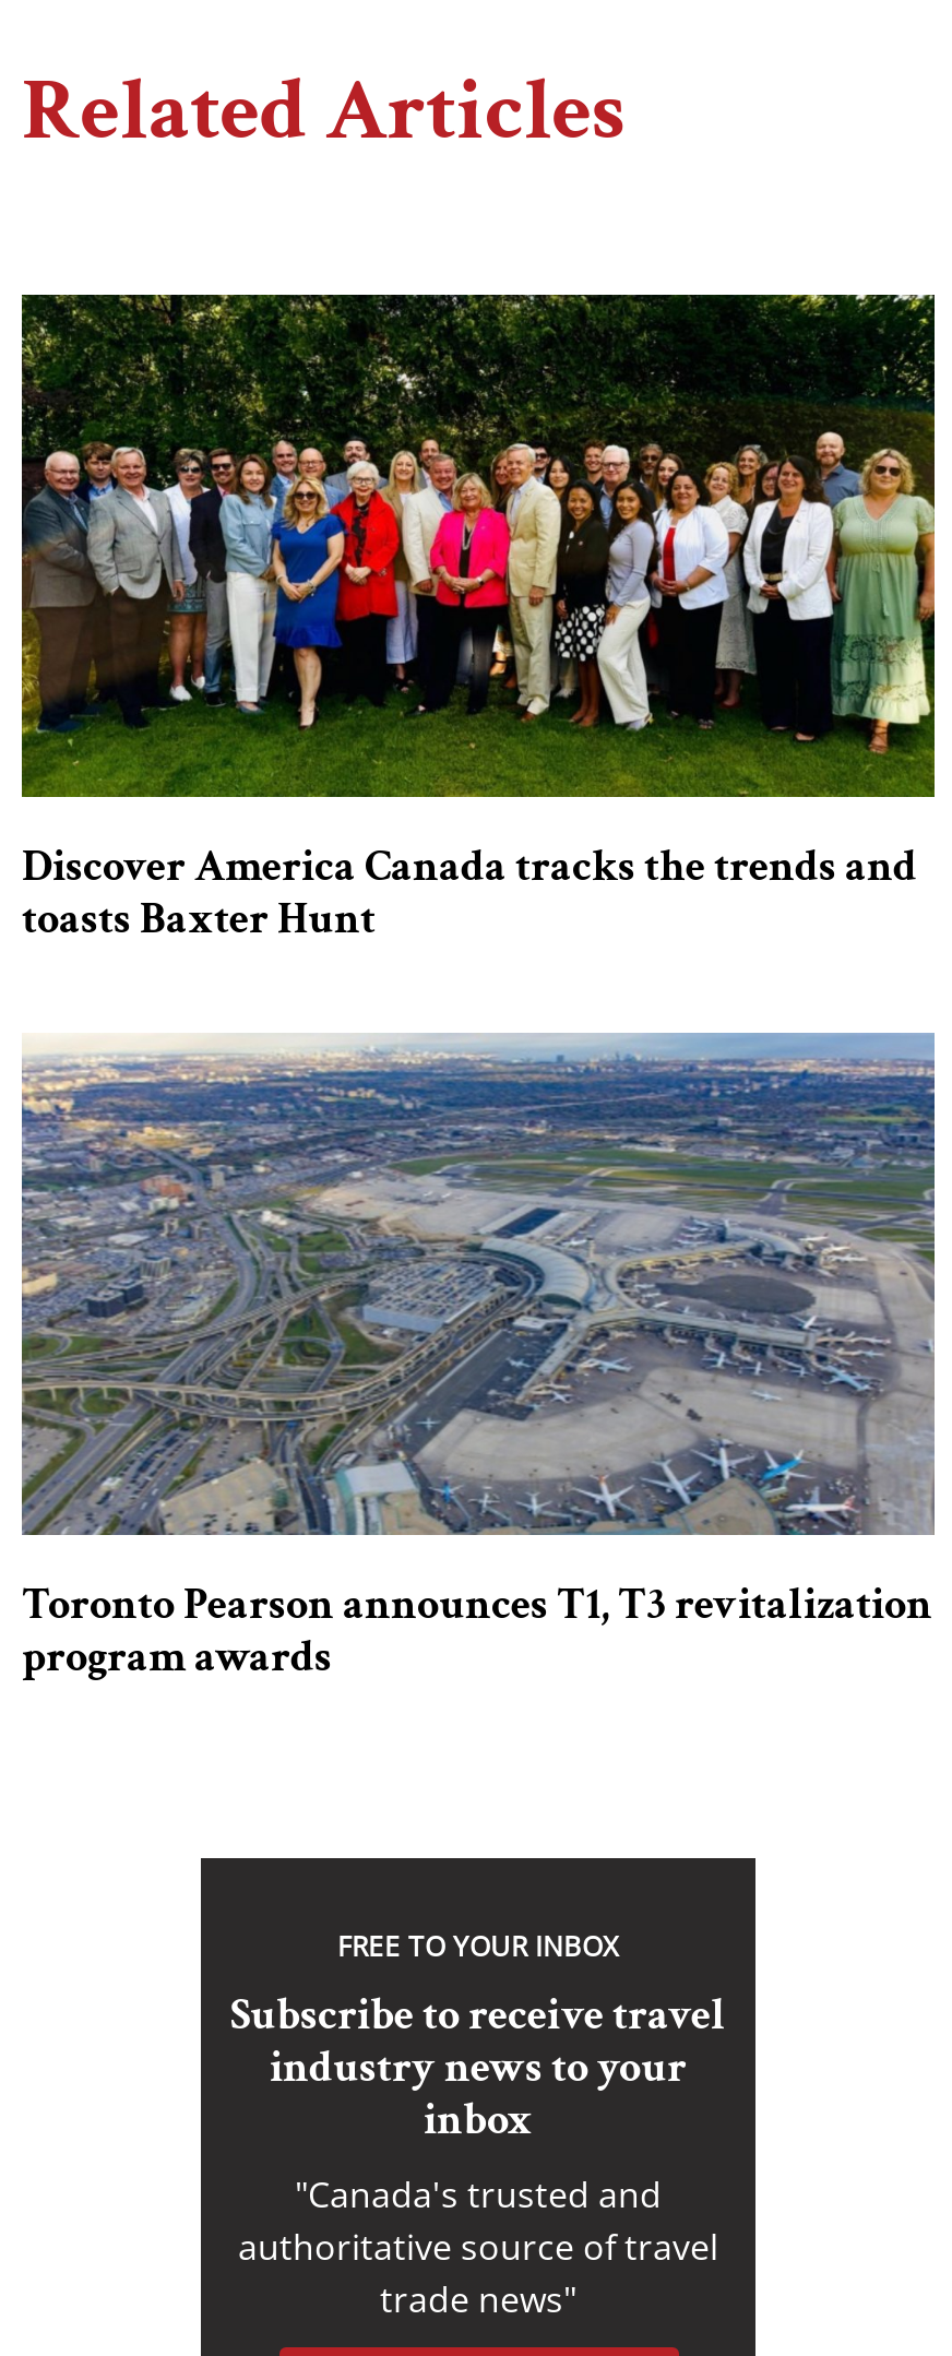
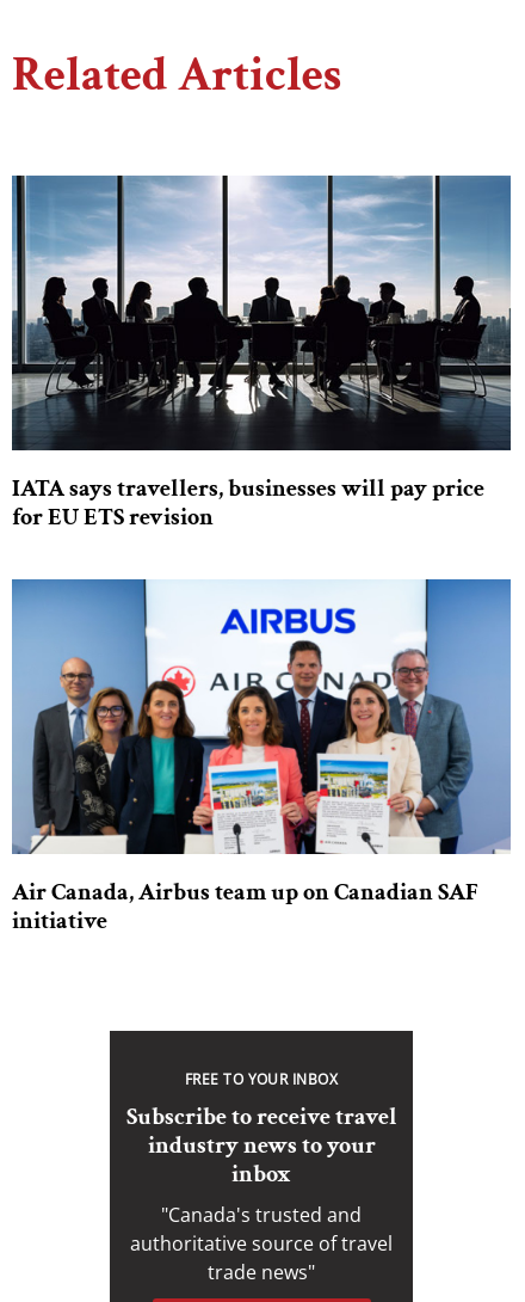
- [image]
- Discover America Canada tracks the trends and
- toasts Baxter Hunt
+ [image]
+ IATA says travellers, businesses will pay price
+ for EU ETS revision

- [image]
- Toronto Pearson announces T1, T3 revitalization
- program awards
+ [image]
+ Air Canada, Airbus team up on Canadian SAF
+ initiative
